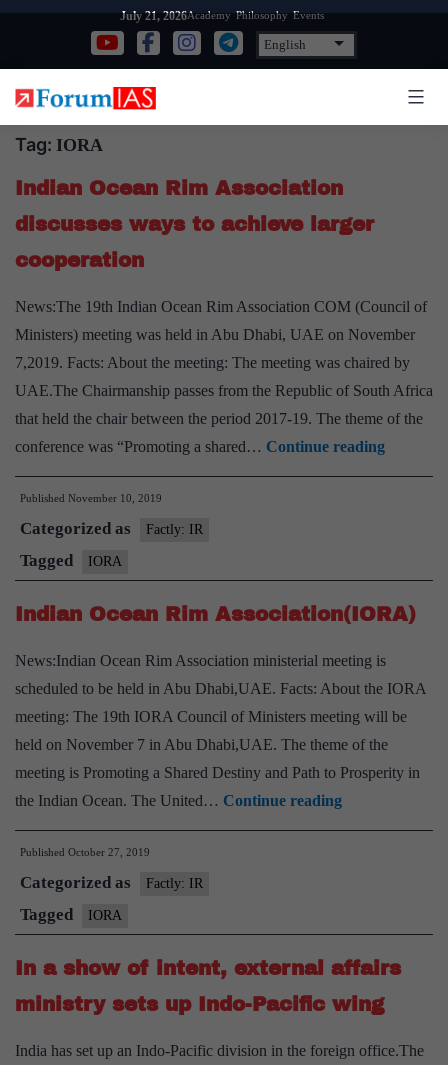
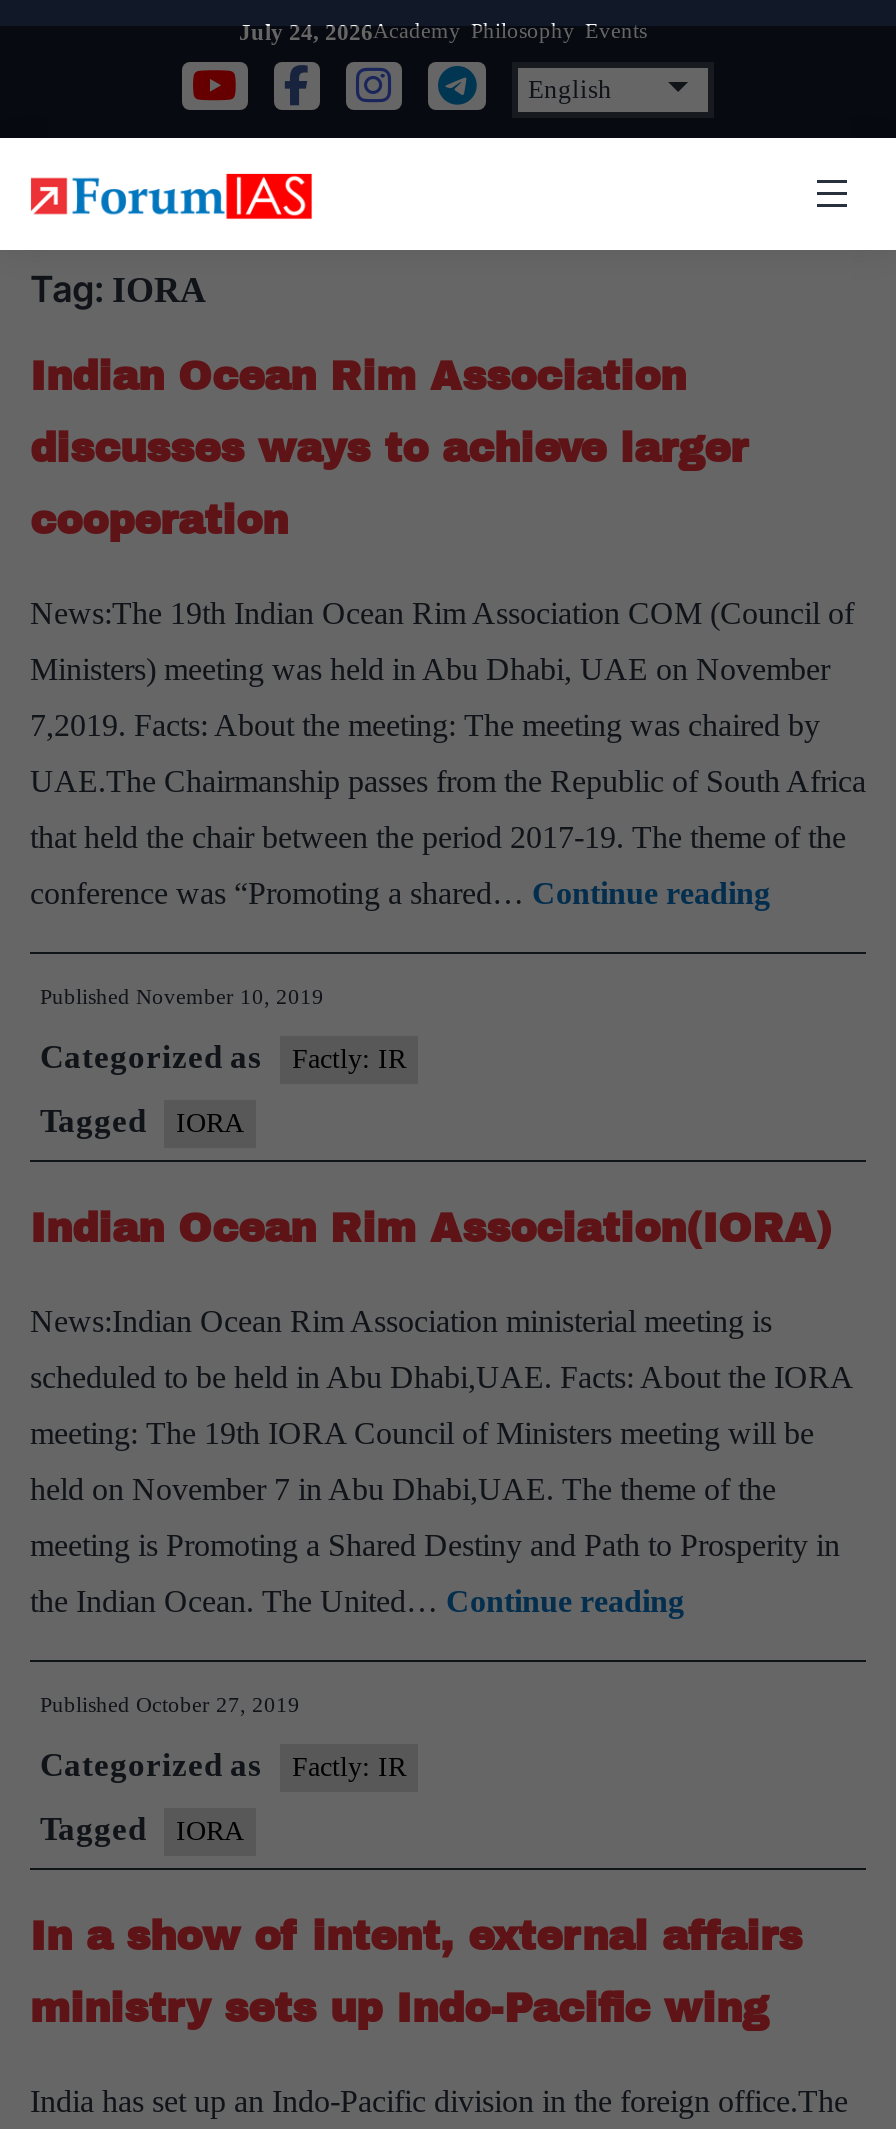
- July 21, 2026Academy Philosophy Events
+ July 24, 2026Academy Philosophy Events
